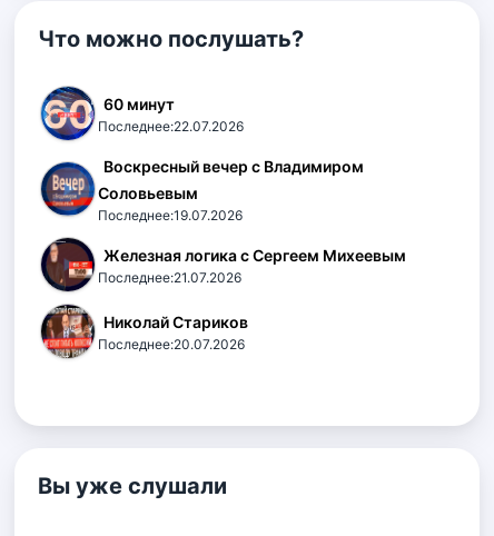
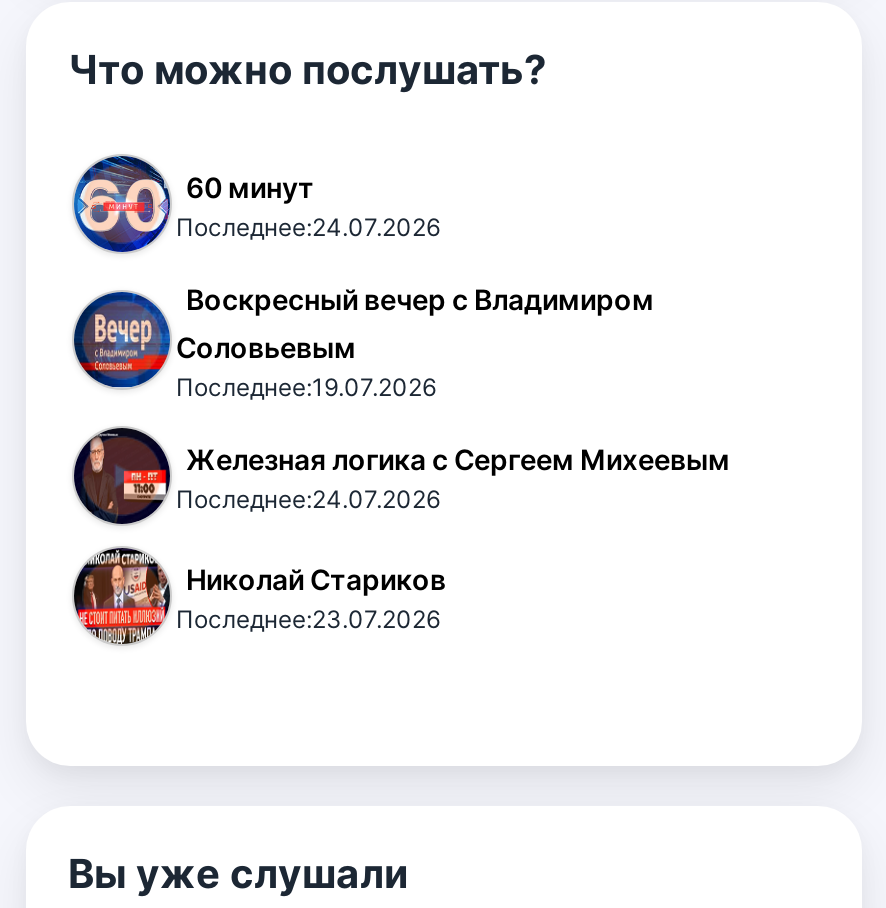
- Последнее:22.07.2026
+ Последнее:24.07.2026

- Последнее:21.07.2026
+ Последнее:24.07.2026

- Последнее:20.07.2026
+ Последнее:23.07.2026
